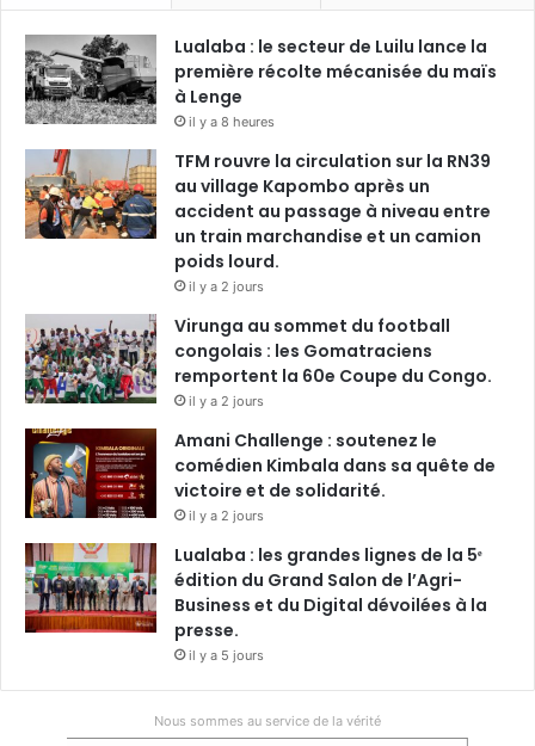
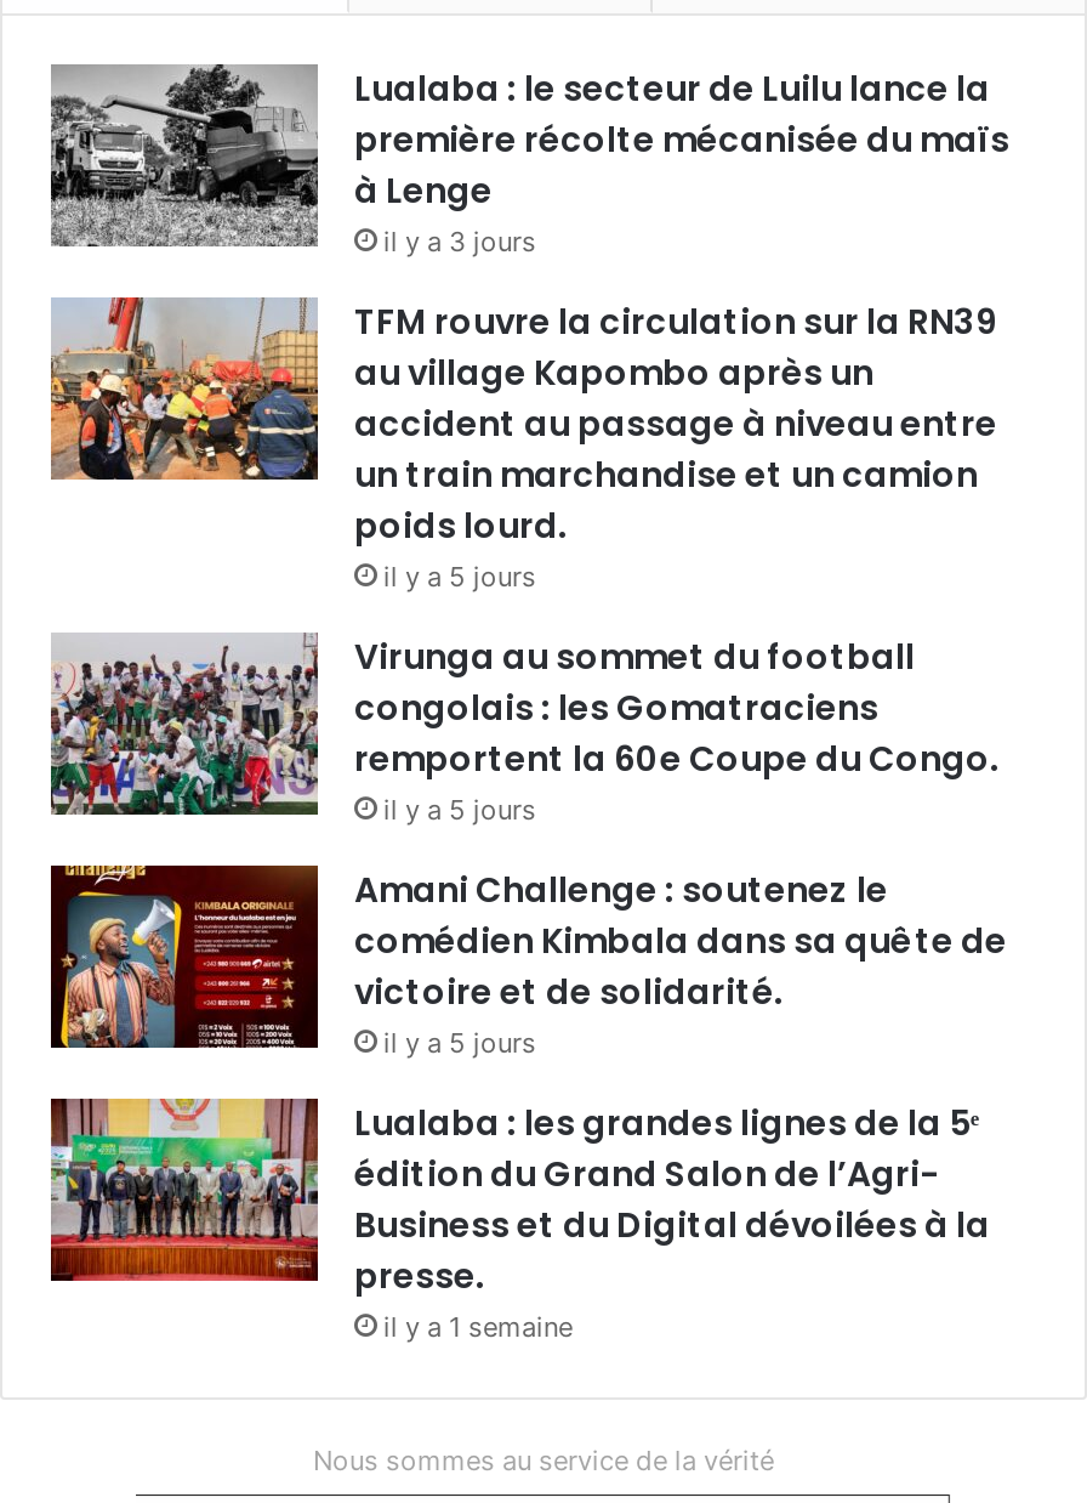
- il y a 8 heures
+ il y a 3 jours

- il y a 2 jours
+ il y a 5 jours

- il y a 2 jours
+ il y a 5 jours

- il y a 2 jours
+ il y a 5 jours

- il y a 5 jours
+ il y a 1 semaine
